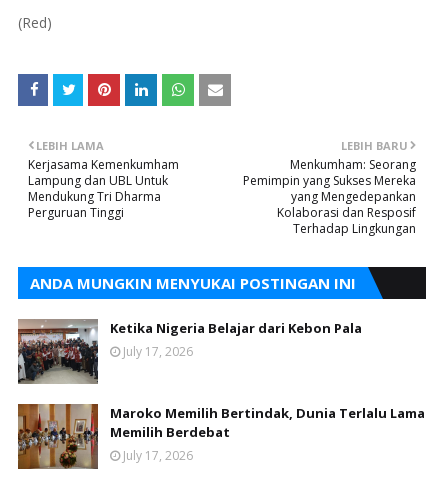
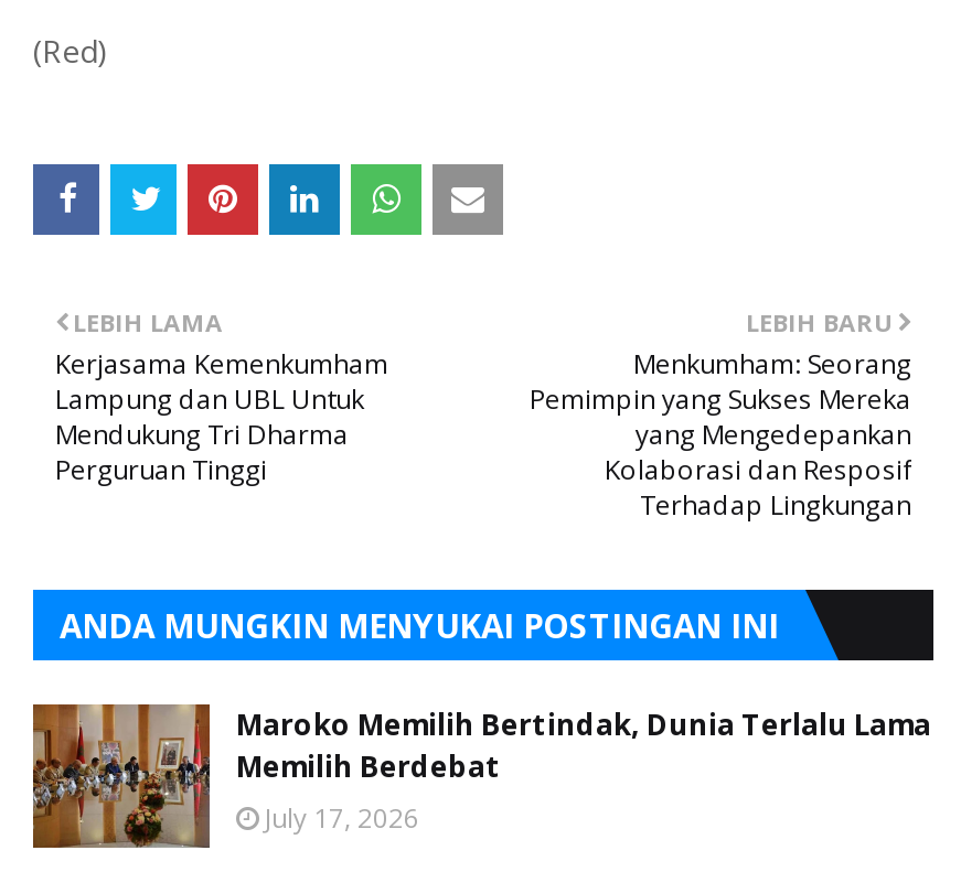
- [image]
- Ketika Nigeria Belajar dari Kebon Pala
- July 17, 2026
